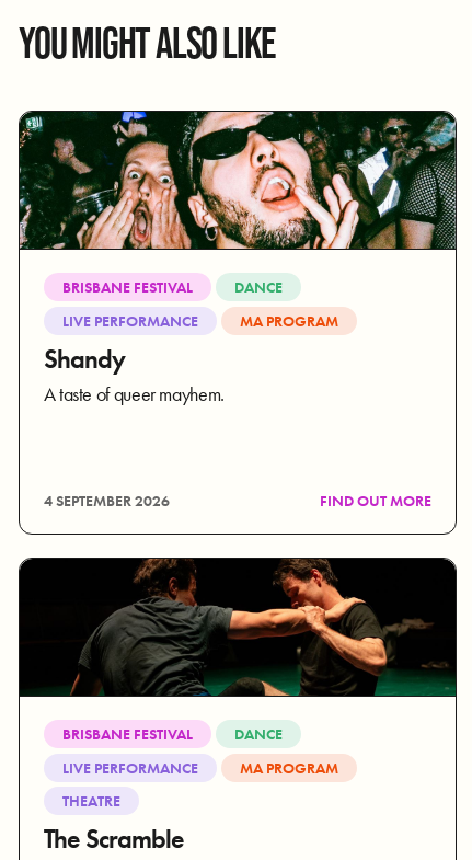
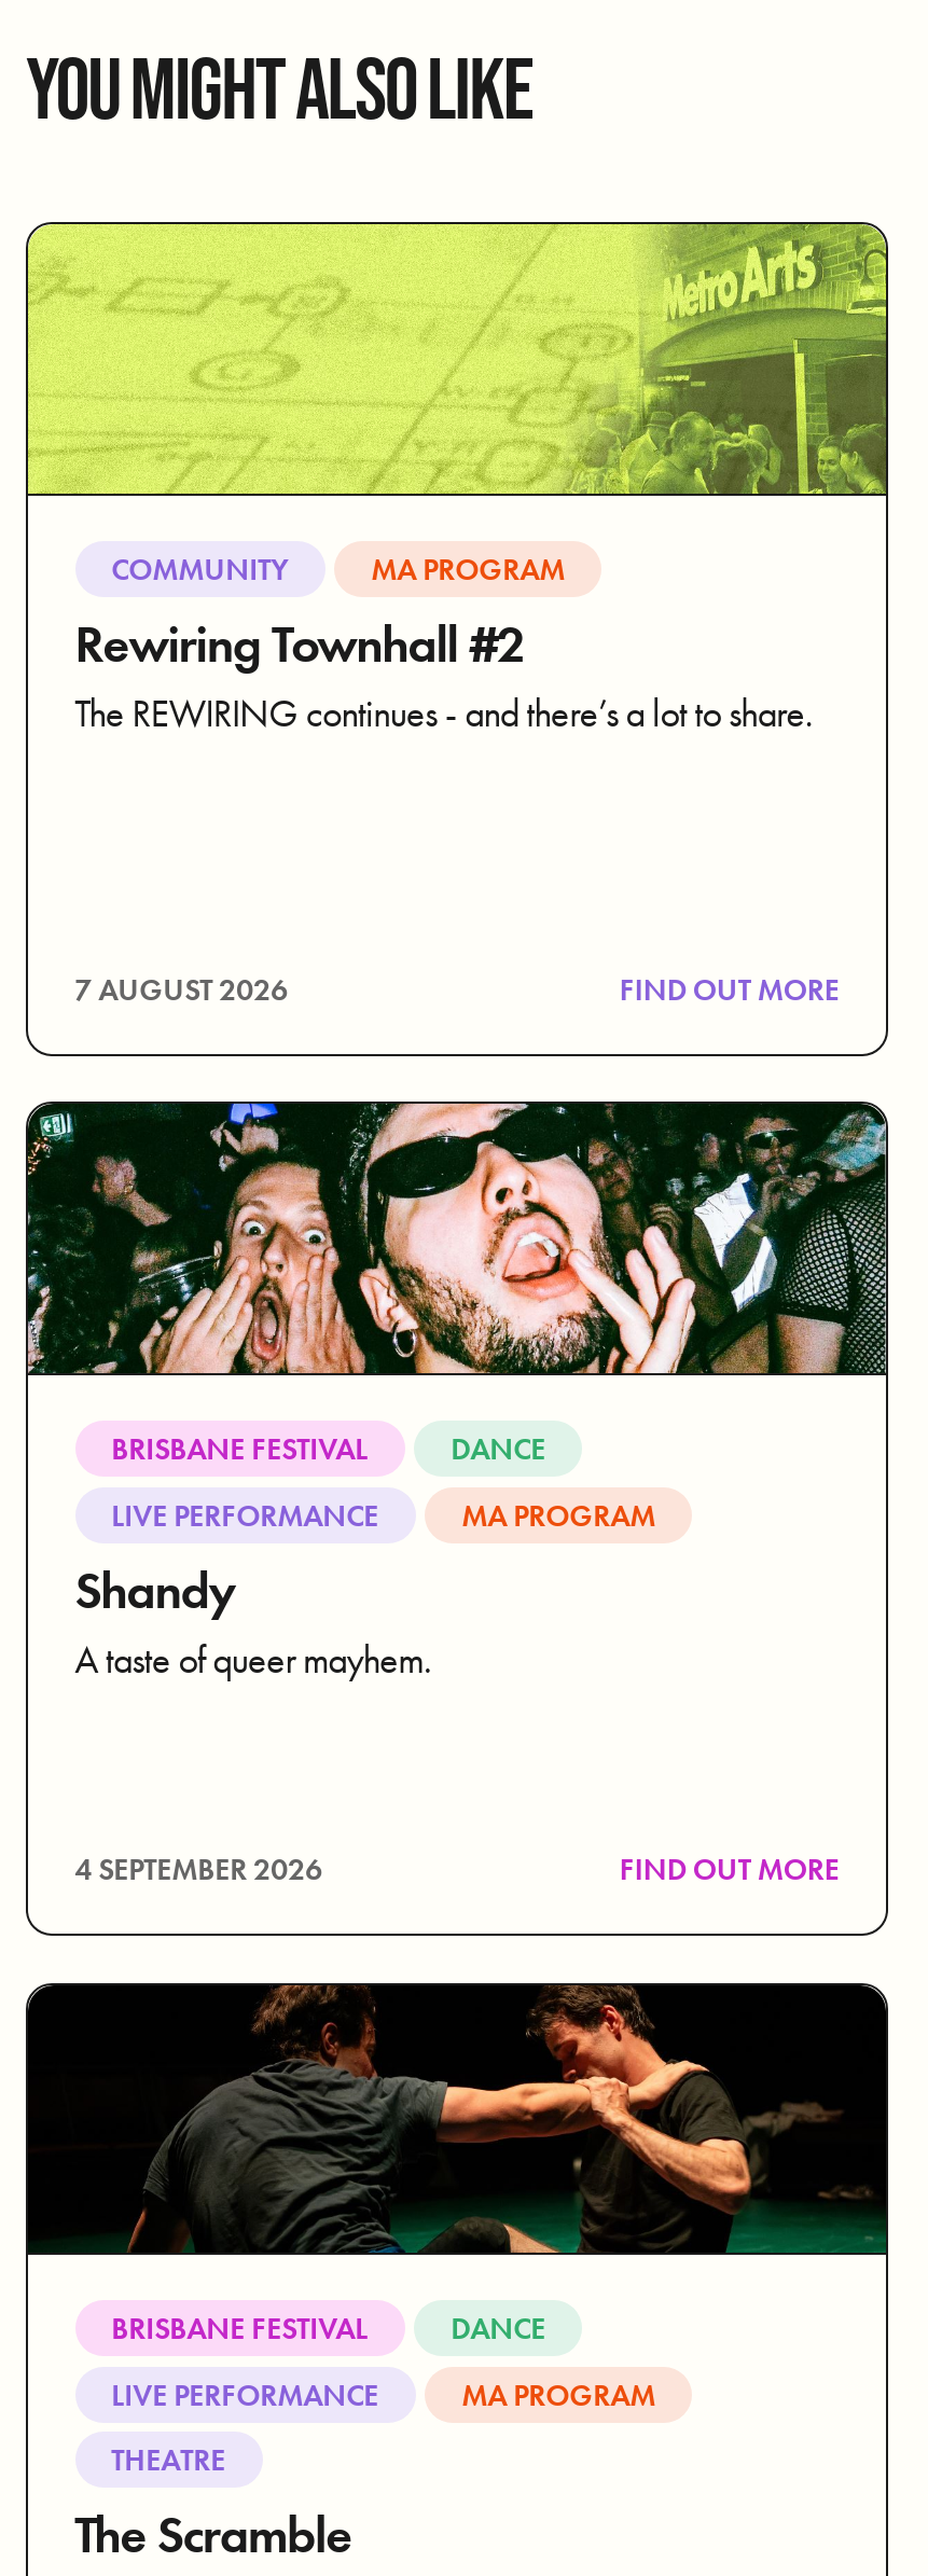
+ [image]
+ COMMUNITY
+ MA PROGRAM
+ Rewiring Townhall #2
+ The REWIRING continues - and there’s a lot to share.

+ 7 AUGUST 2026
+ FIND OUT MORE
